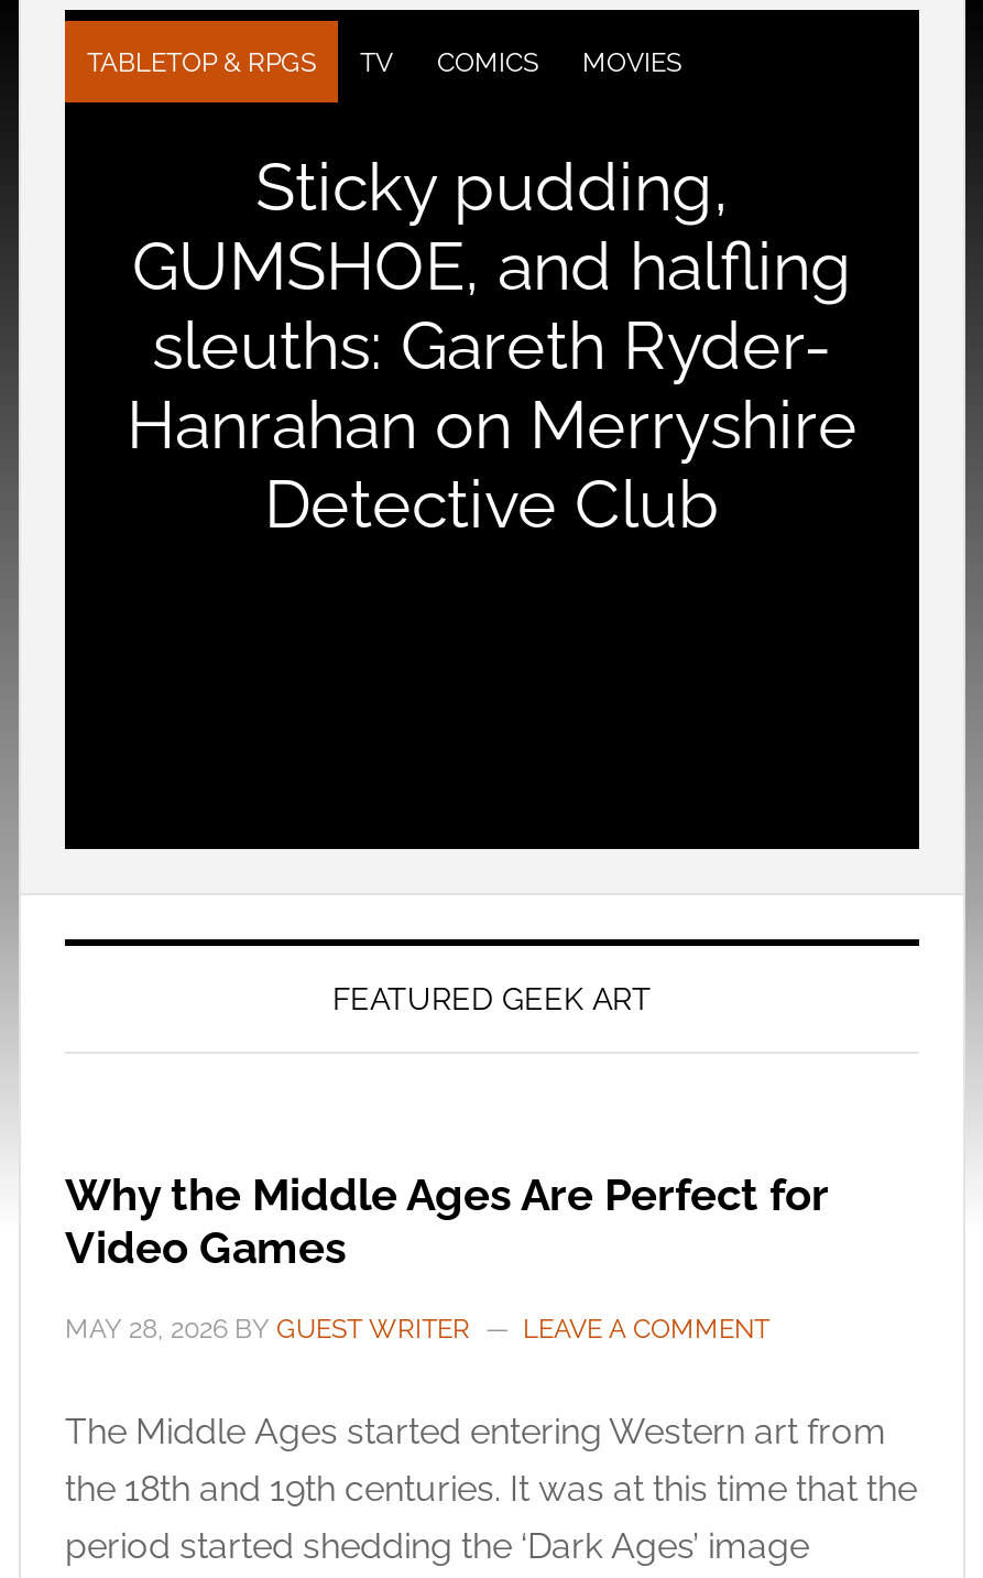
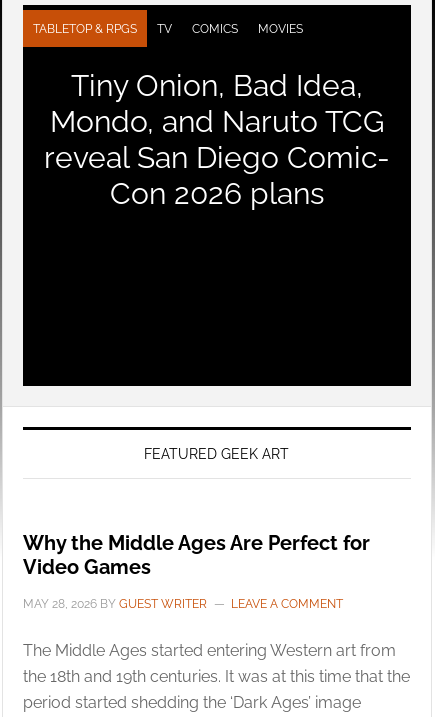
- Sticky pudding,
- GUMSHOE, and halfling
- sleuths: Gareth Ryder-
- Hanrahan on Merryshire
- Detective Club
+ Tiny Onion, Bad Idea,
+ Mondo, and Naruto TCG
+ reveal San Diego Comic-
+ Con 2026 plans
